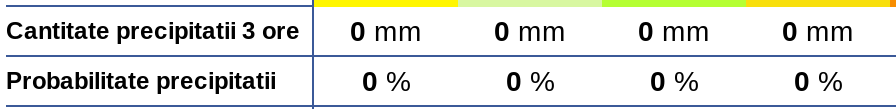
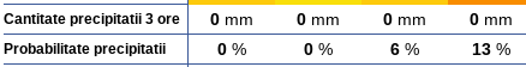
- 0%
+ 6%

- 0%
+ 13%
